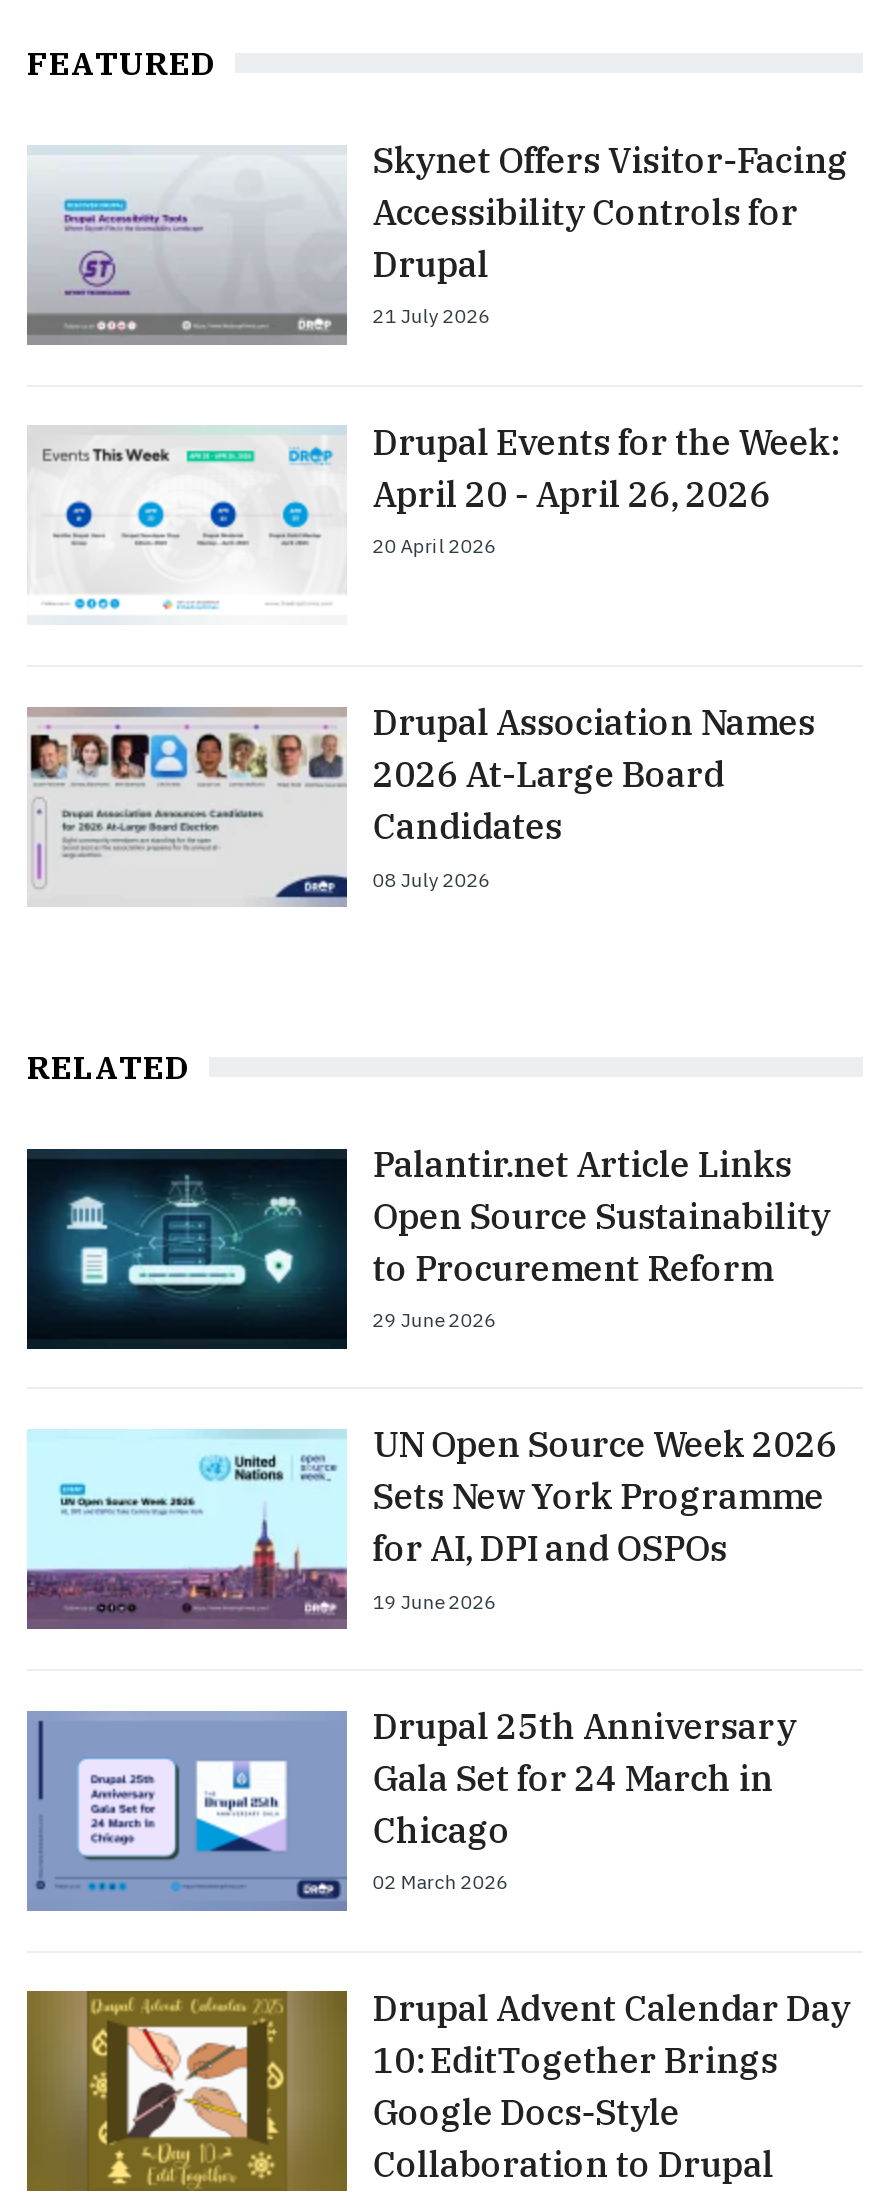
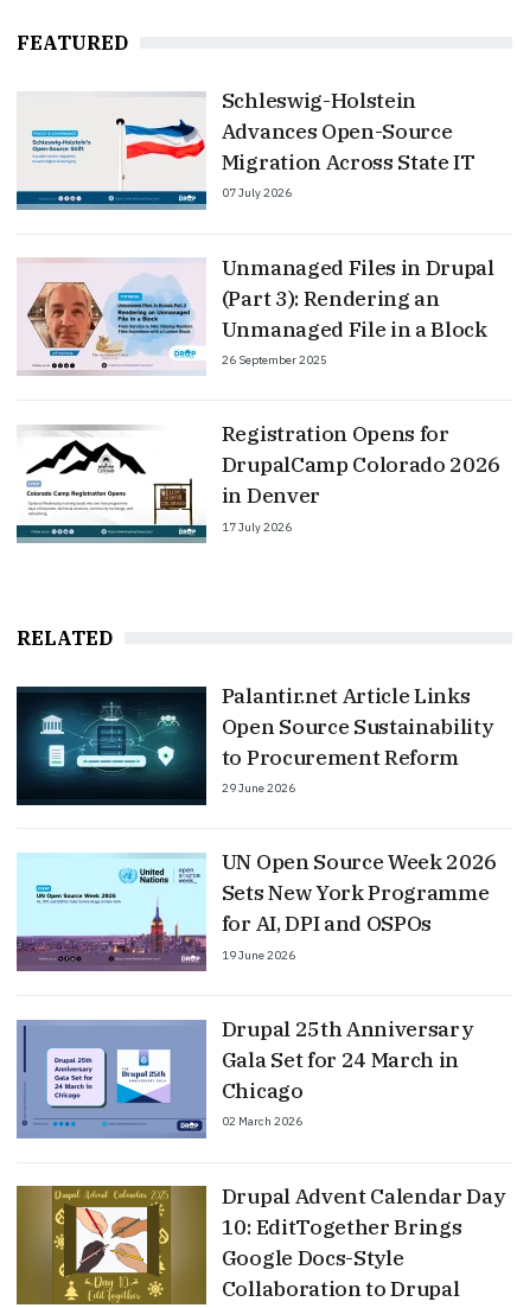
- [image]
- Skynet Offers Visitor-Facing
- Accessibility Controls for
- Drupal
- 21 July 2026
+ [image]
+ Schleswig-Holstein
+ Advances Open-Source
+ Migration Across State IT
+ 07 July 2026

- [image]
- Drupal Events for the Week:
- April 20 - April 26, 2026
- 20 April 2026
+ [image]
+ Unmanaged Files in Drupal
+ (Part 3): Rendering an
+ Unmanaged File in a Block
+ 26 September 2025

- [image]
- Drupal Association Names
- 2026 At-Large Board
- Candidates
- 08 July 2026
+ [image]
+ Registration Opens for
+ DrupalCamp Colorado 2026
+ in Denver
+ 17 July 2026
